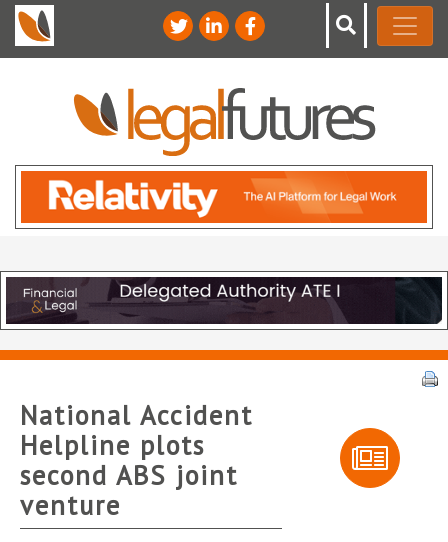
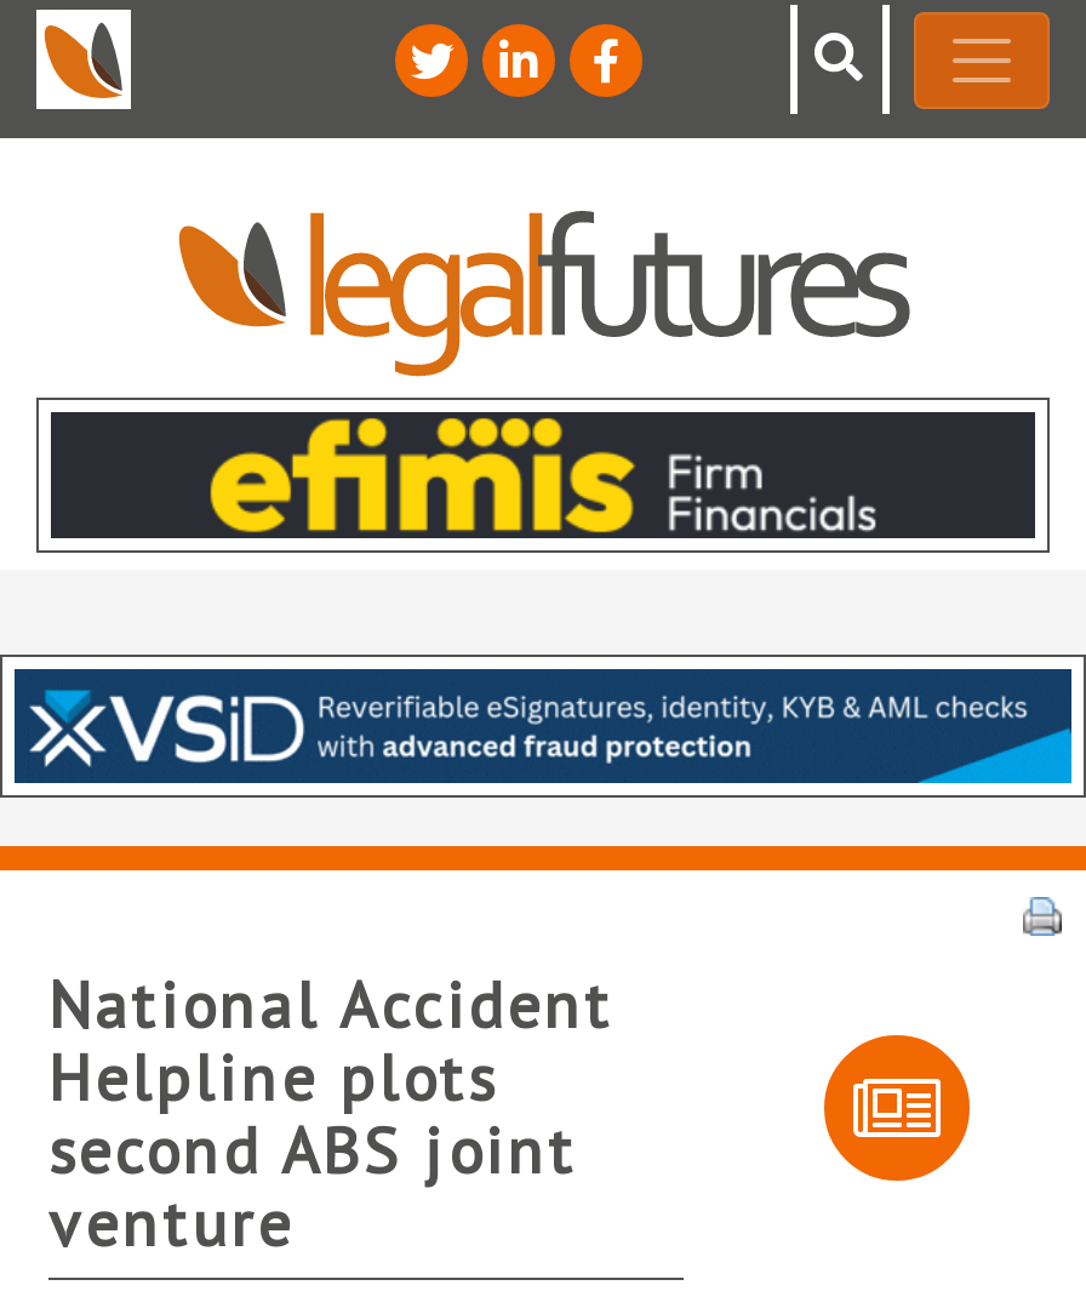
- [image]
+ [image]

- [image]
+ [image]
